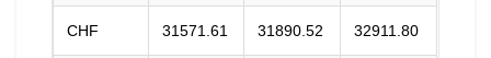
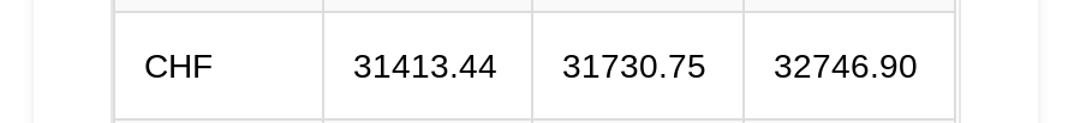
- 31571.61
+ 31413.44

- 31890.52
+ 31730.75

- 32911.80
+ 32746.90
